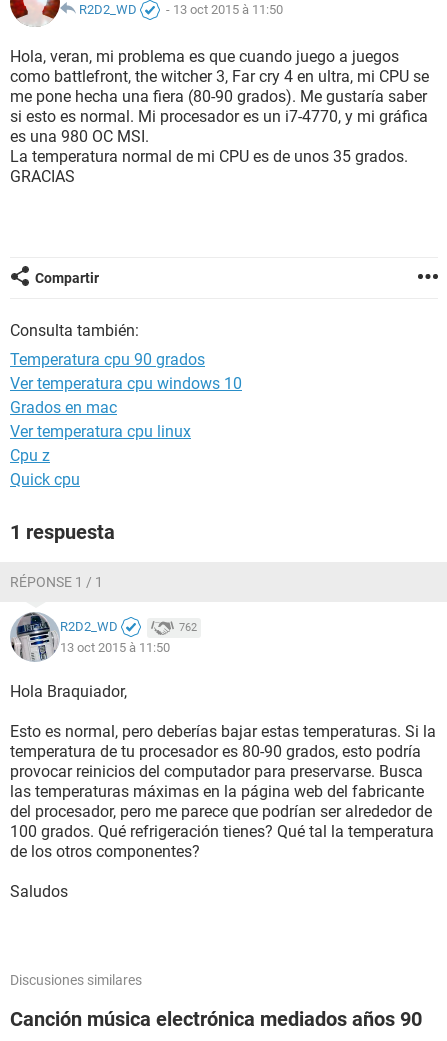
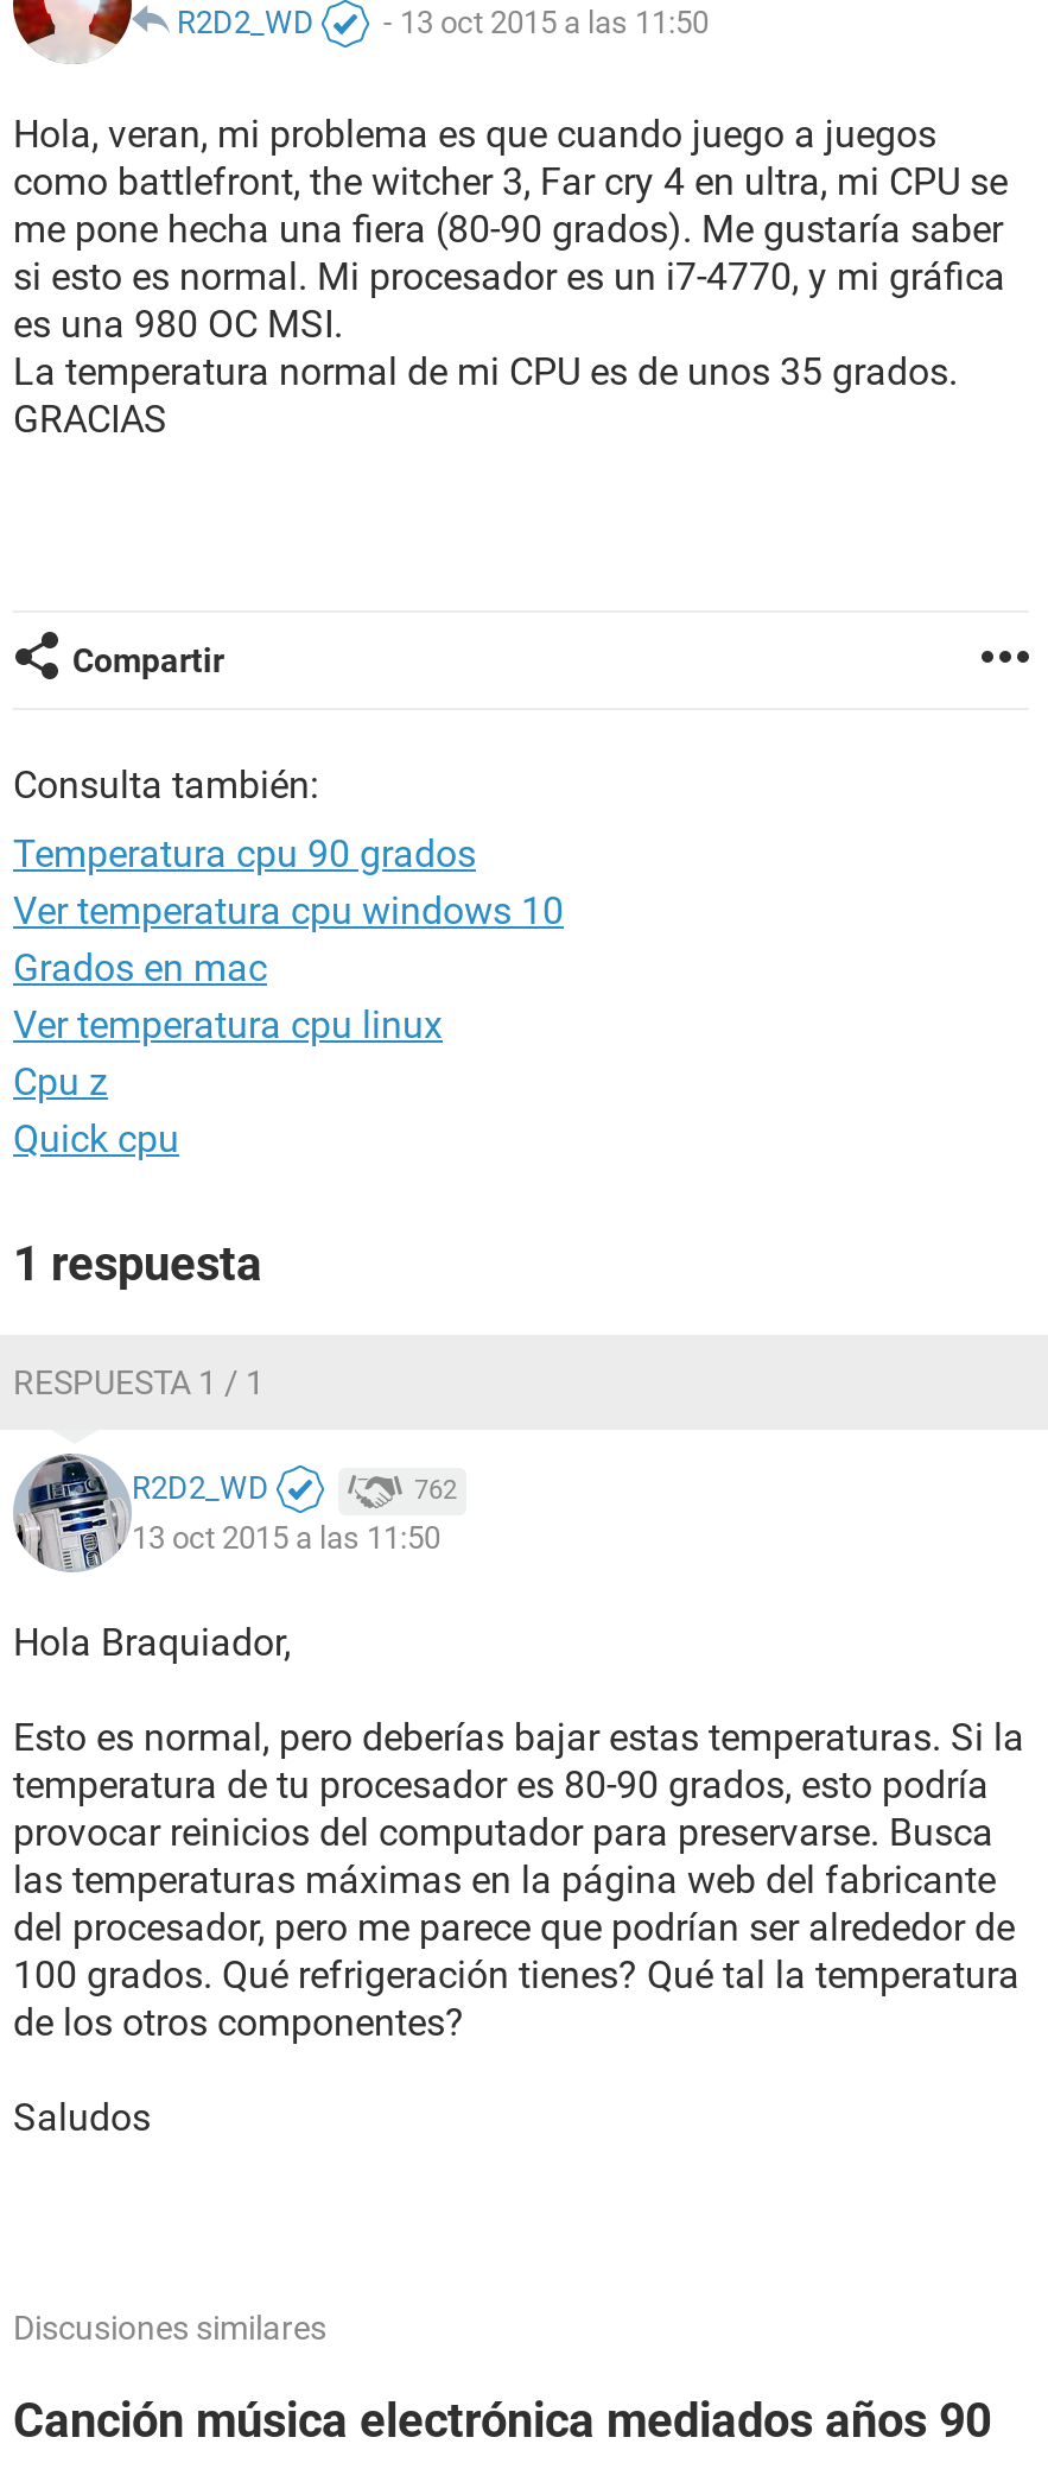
- R2D2_WD - 13 oct 2015 à 11:50
+ R2D2_WD - 13 oct 2015 a las 11:50

- RÉPONSE 1 / 1
+ RESPUESTA 1 / 1

- 13 oct 2015 à 11:50
+ 13 oct 2015 a las 11:50
